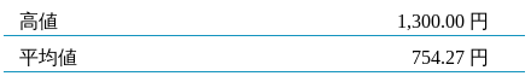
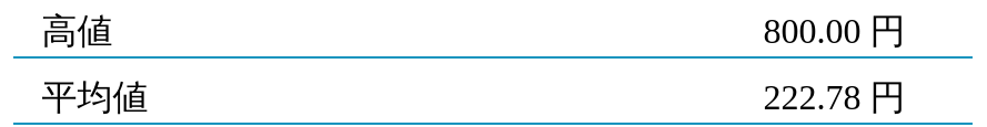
- 1,300.00 円
+ 800.00 円

- 754.27 円
+ 222.78 円
